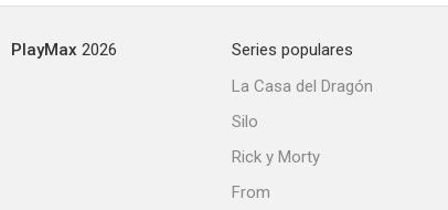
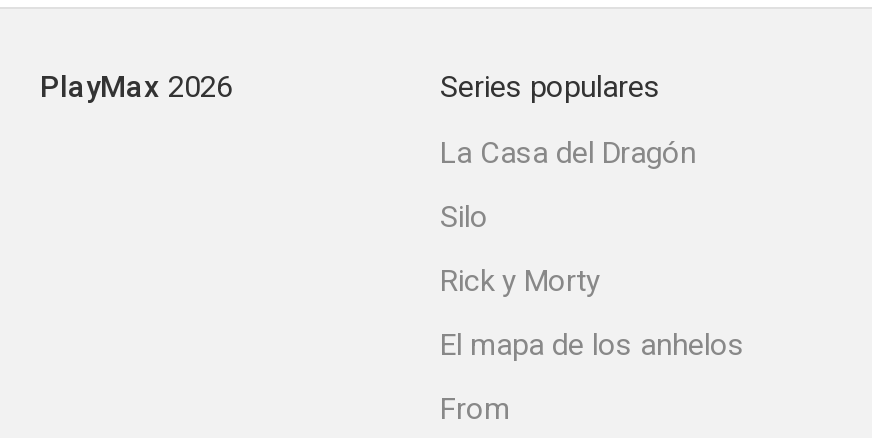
+ El mapa de los anhelos
